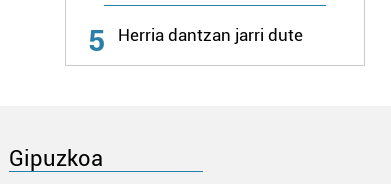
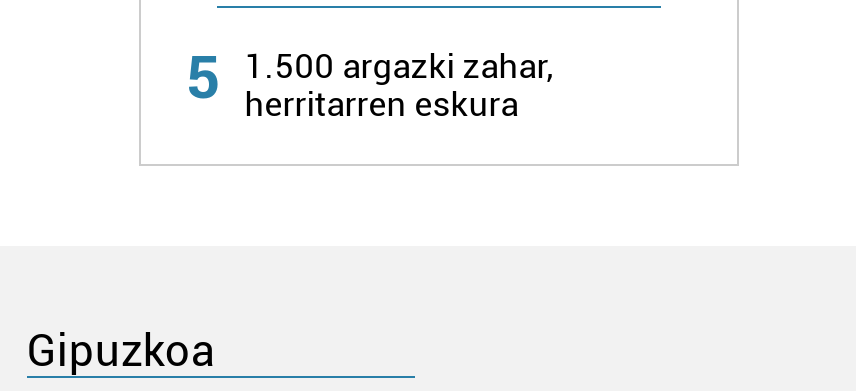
- Herria dantzan jarri dute
+ 1.500 argazki zahar,
+ herritarren eskura
